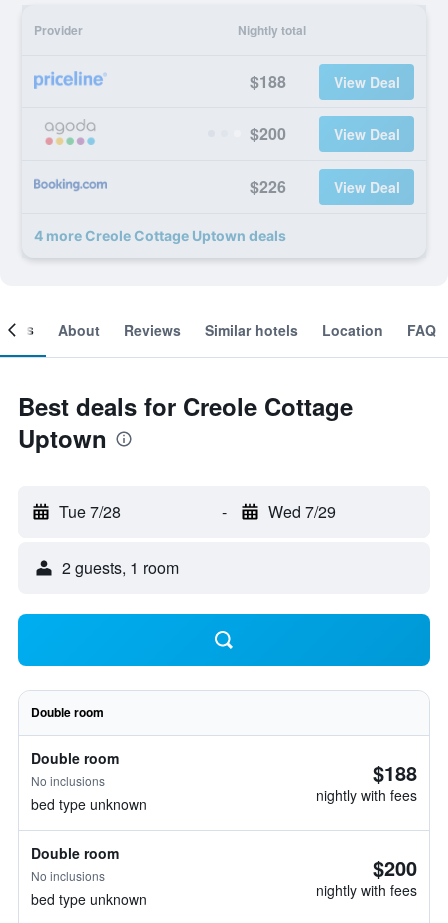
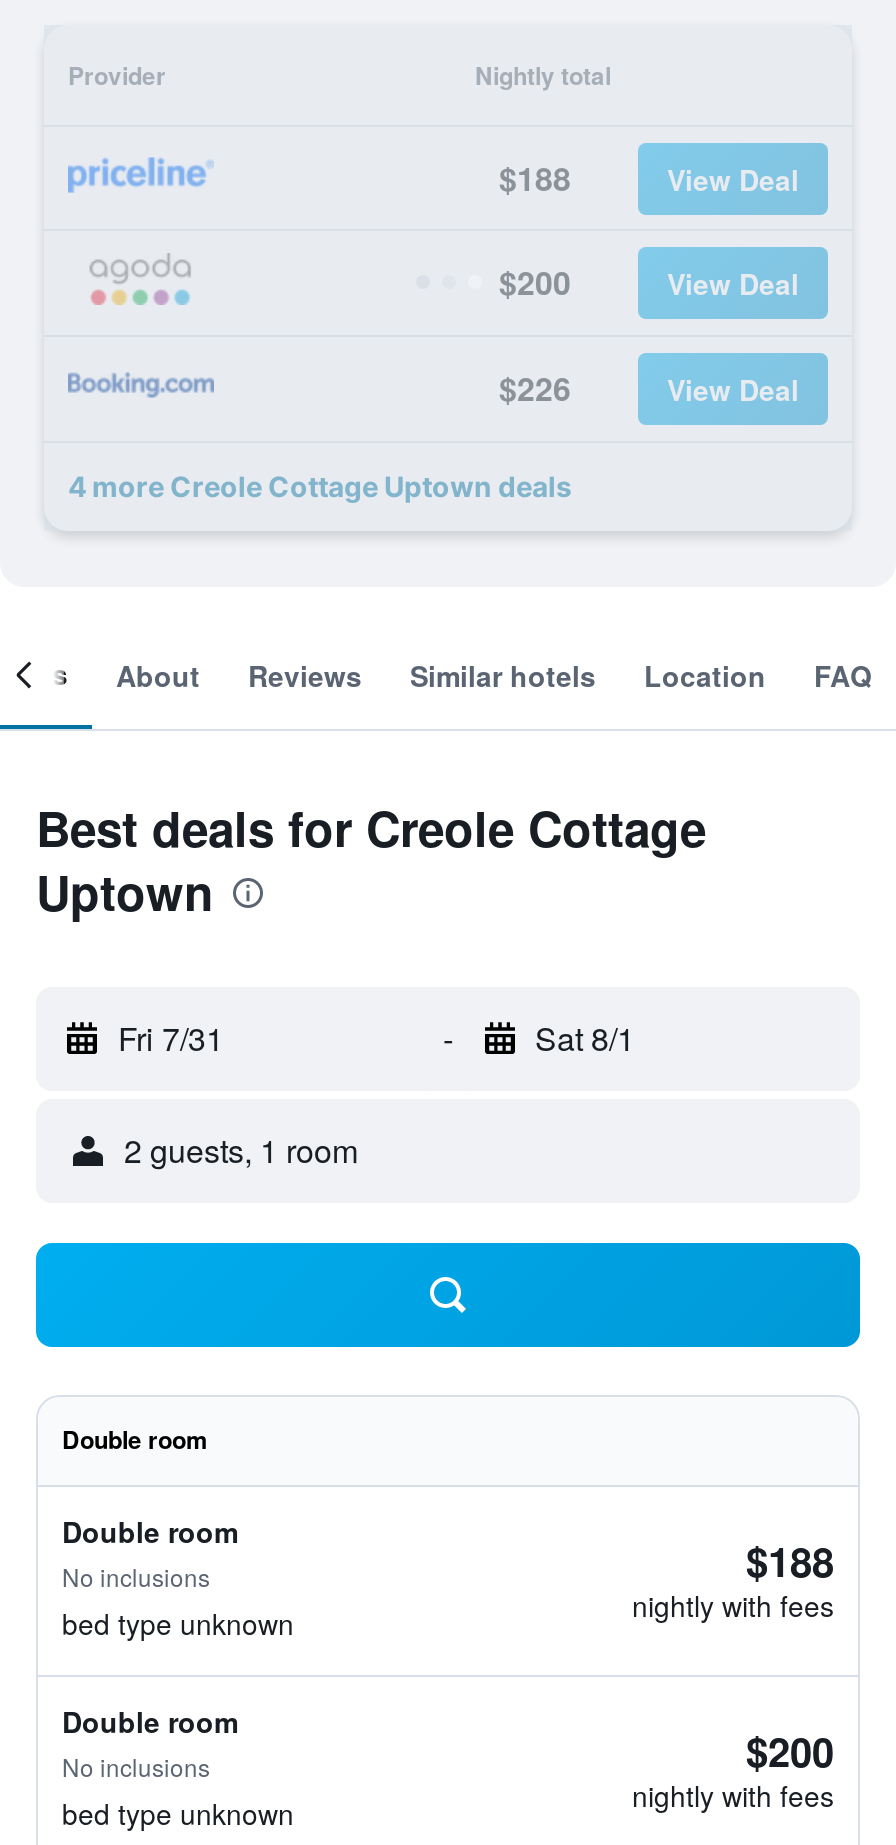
- Tue 7/28
+ Fri 7/31

- Wed 7/29
+ Sat 8/1
